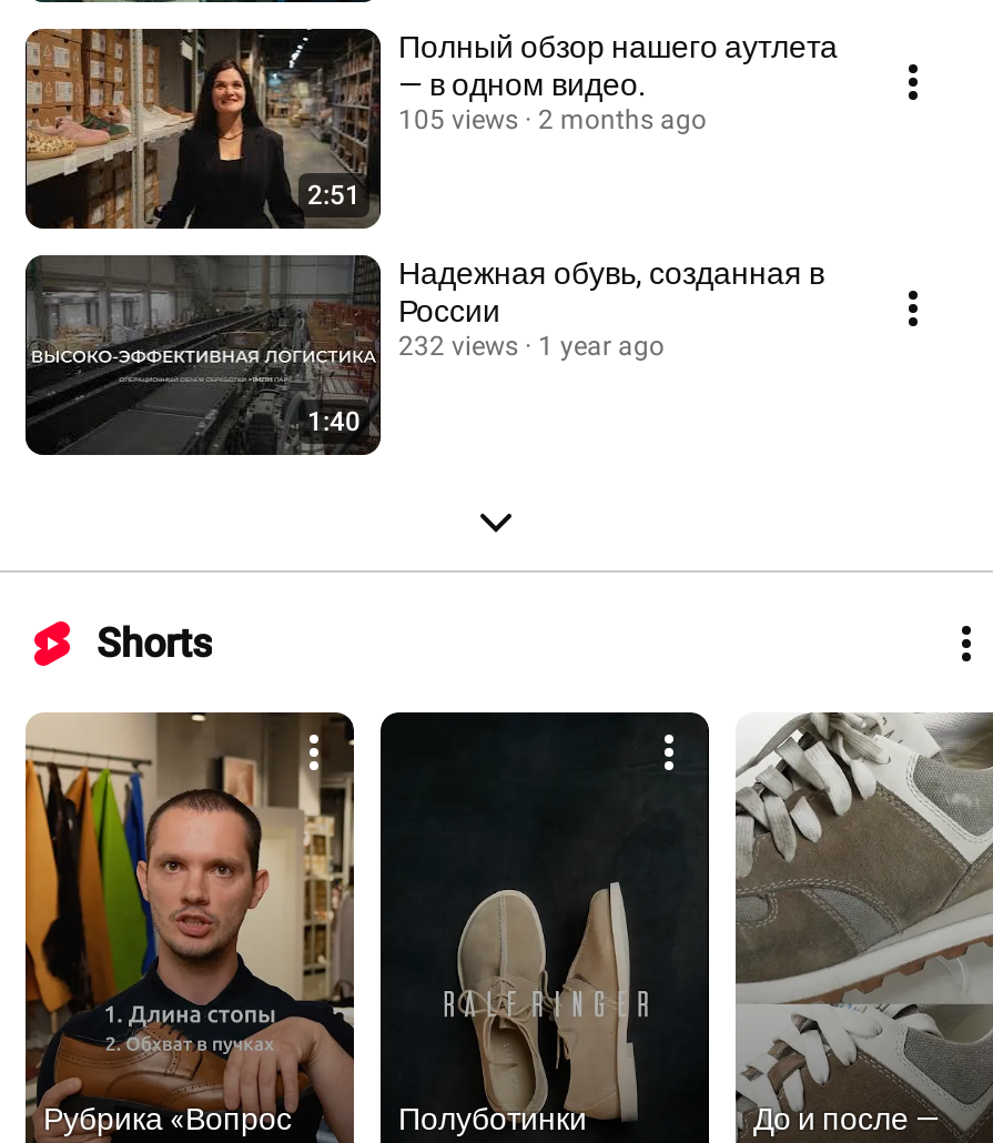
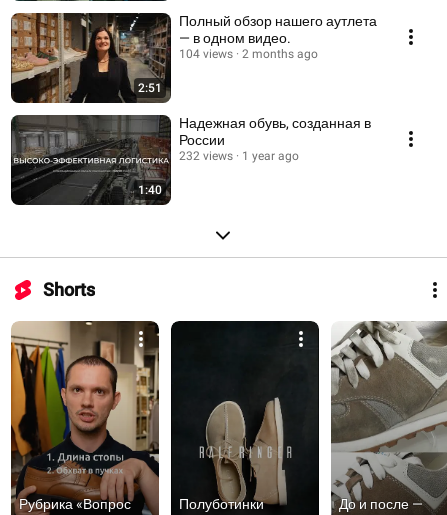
- 105 views 2 months ago
+ 104 views 2 months ago
